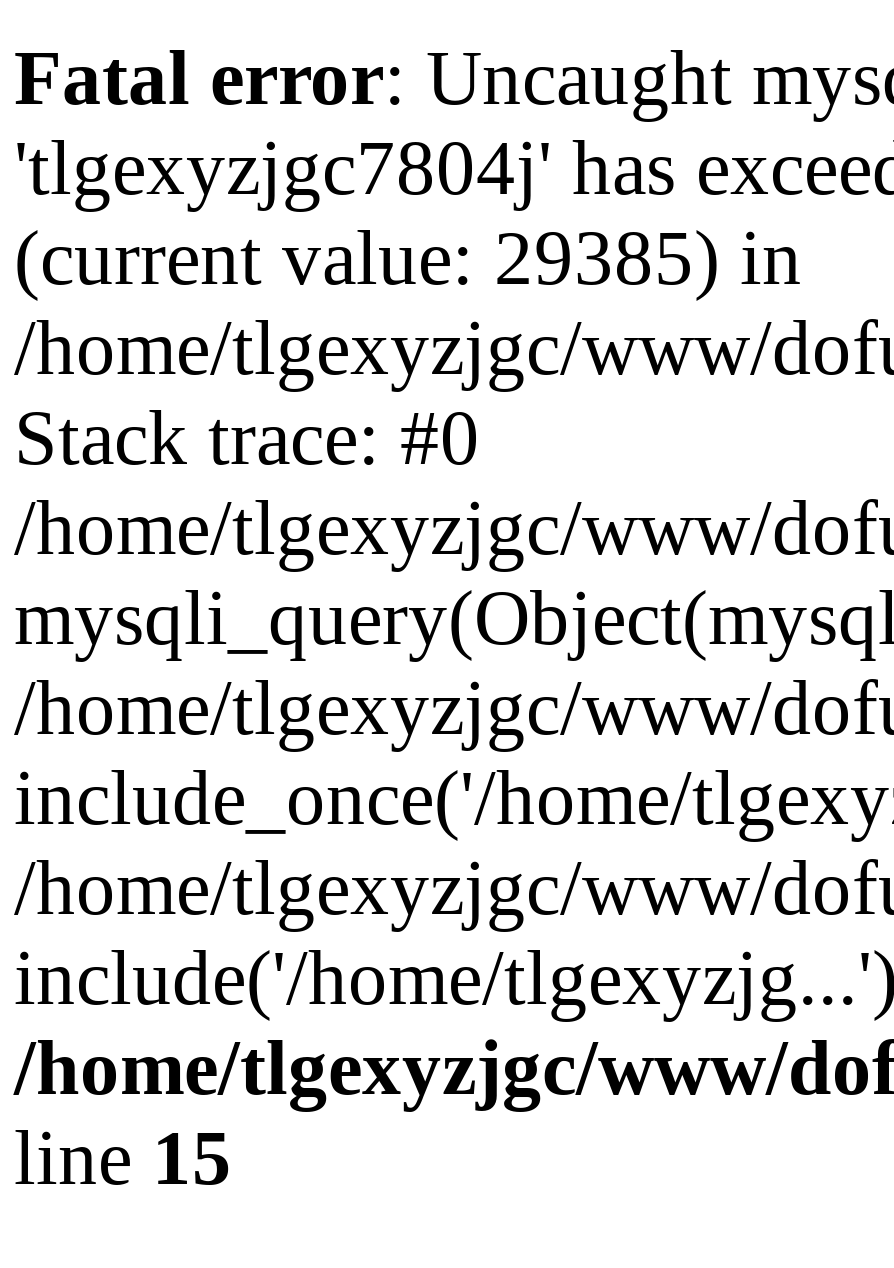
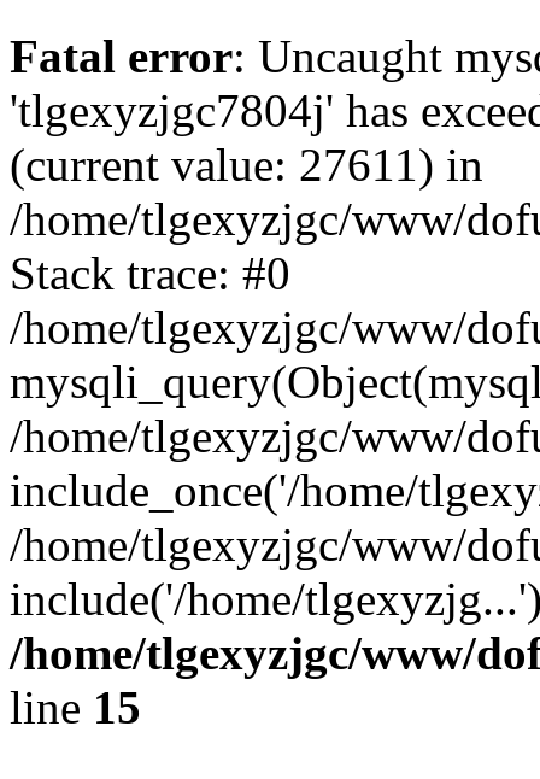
- (current value: 29385) in
+ (current value: 27611) in
